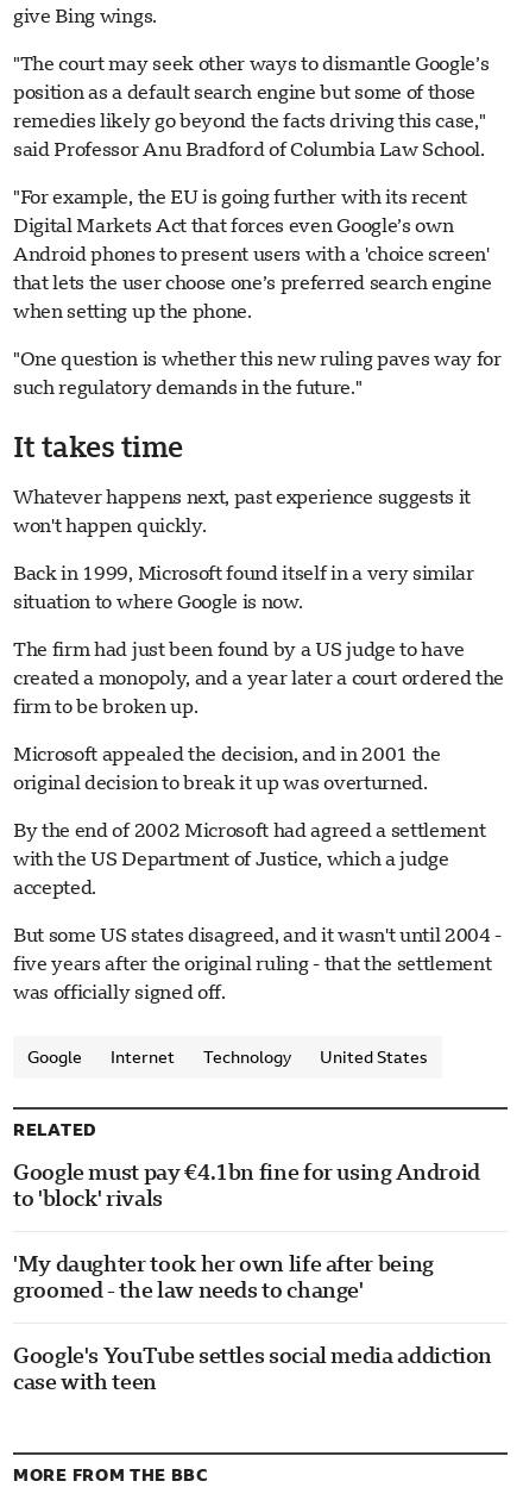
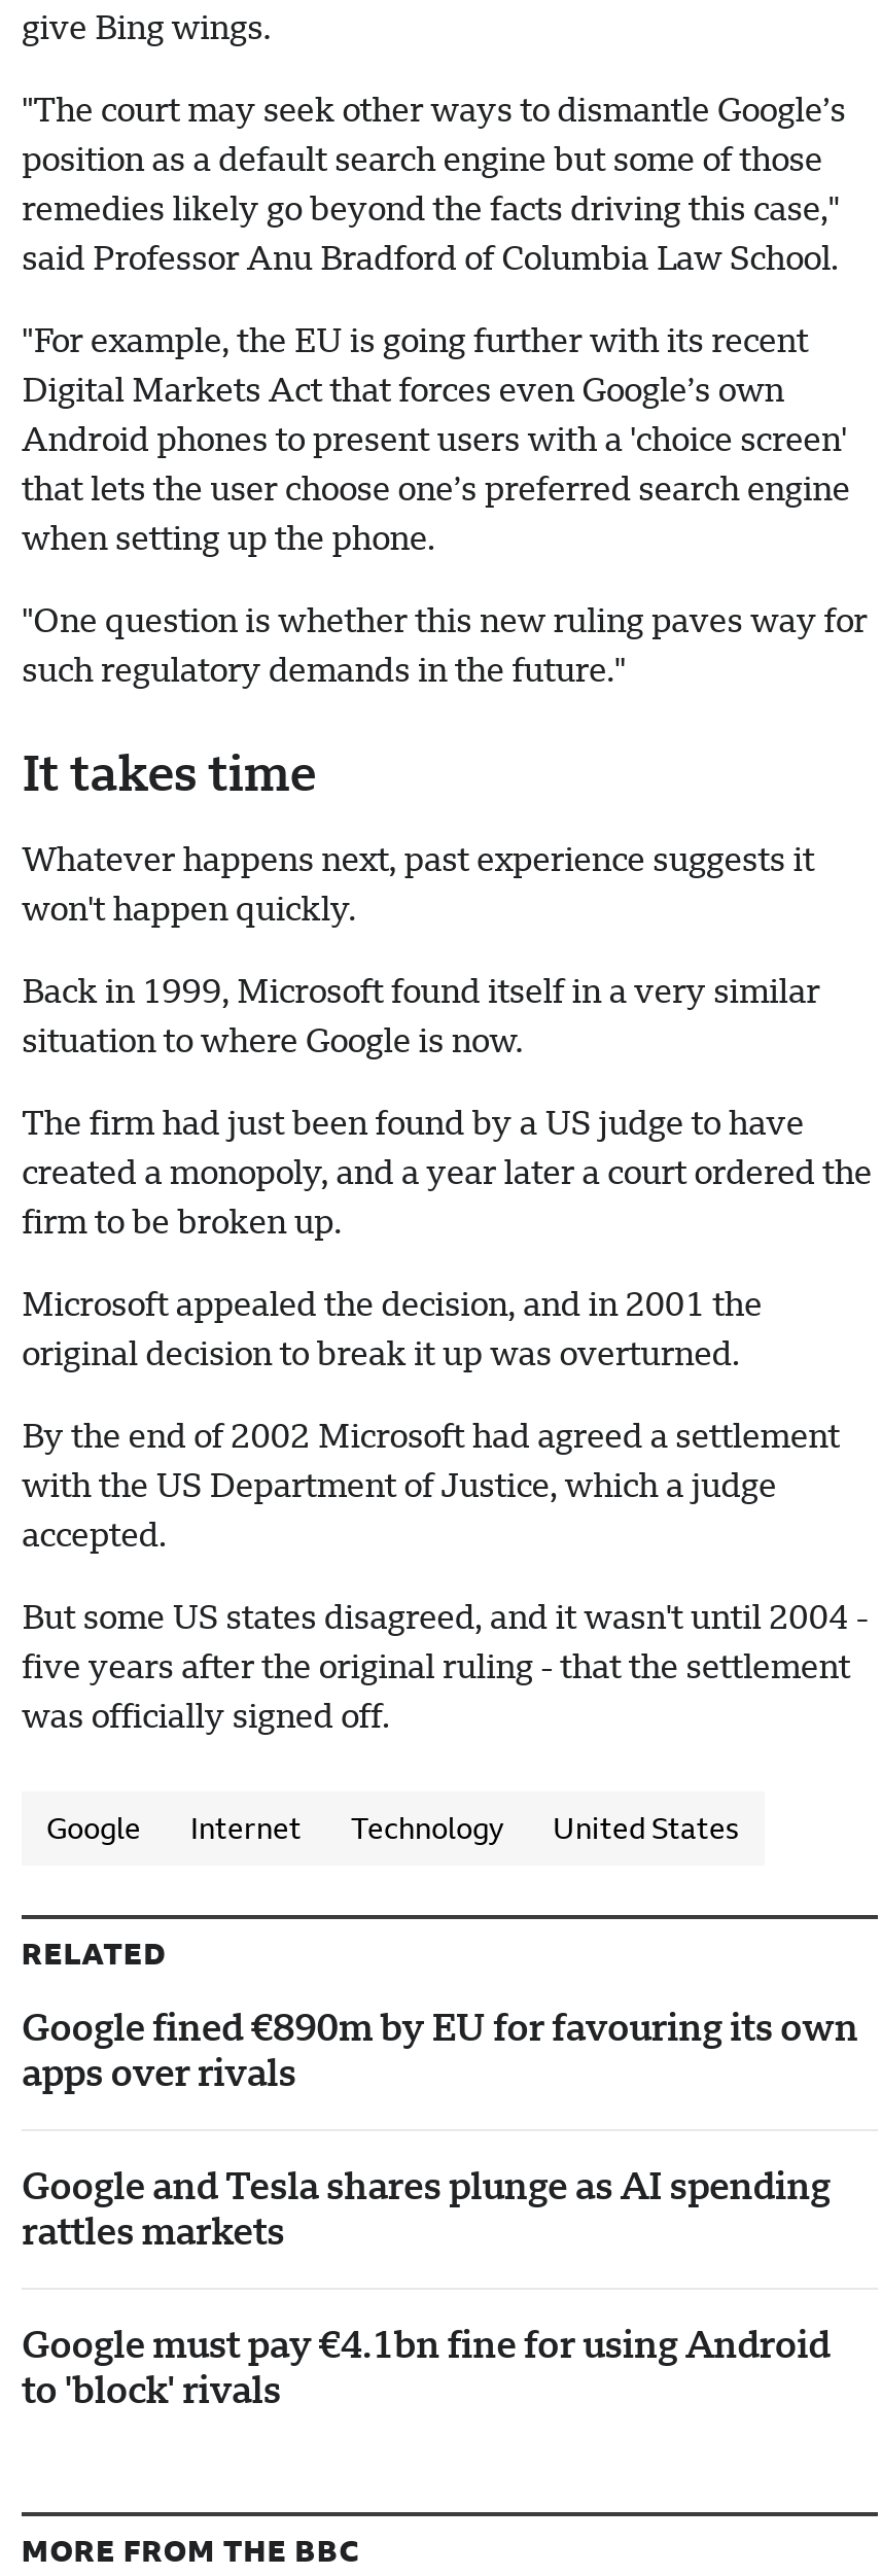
+ Google fined €890m by EU for favouring its own
+ apps over rivals
+ Google and Tesla shares plunge as AI spending
+ rattles markets

moved down: Google must pay €4.1bn fine for using Android | to 'block' rivals

- 'My daughter took her own life after being
- groomed - the law needs to change'
- Google's YouTube settles social media addiction
- case with teen
